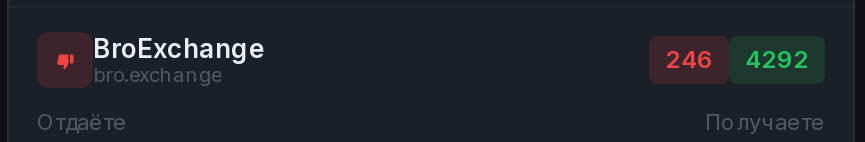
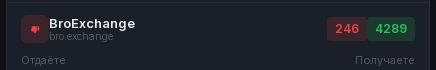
- 246 4292
+ 246 4289
